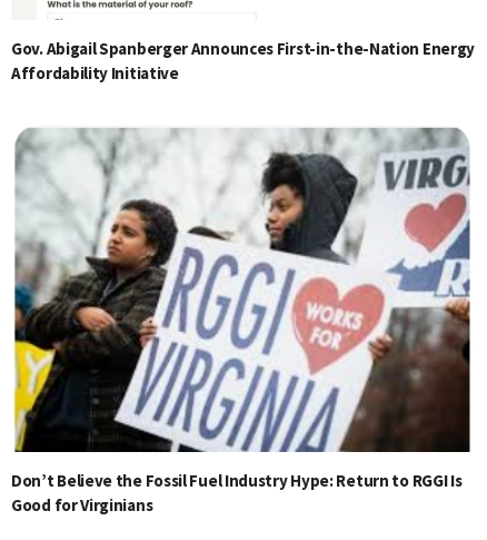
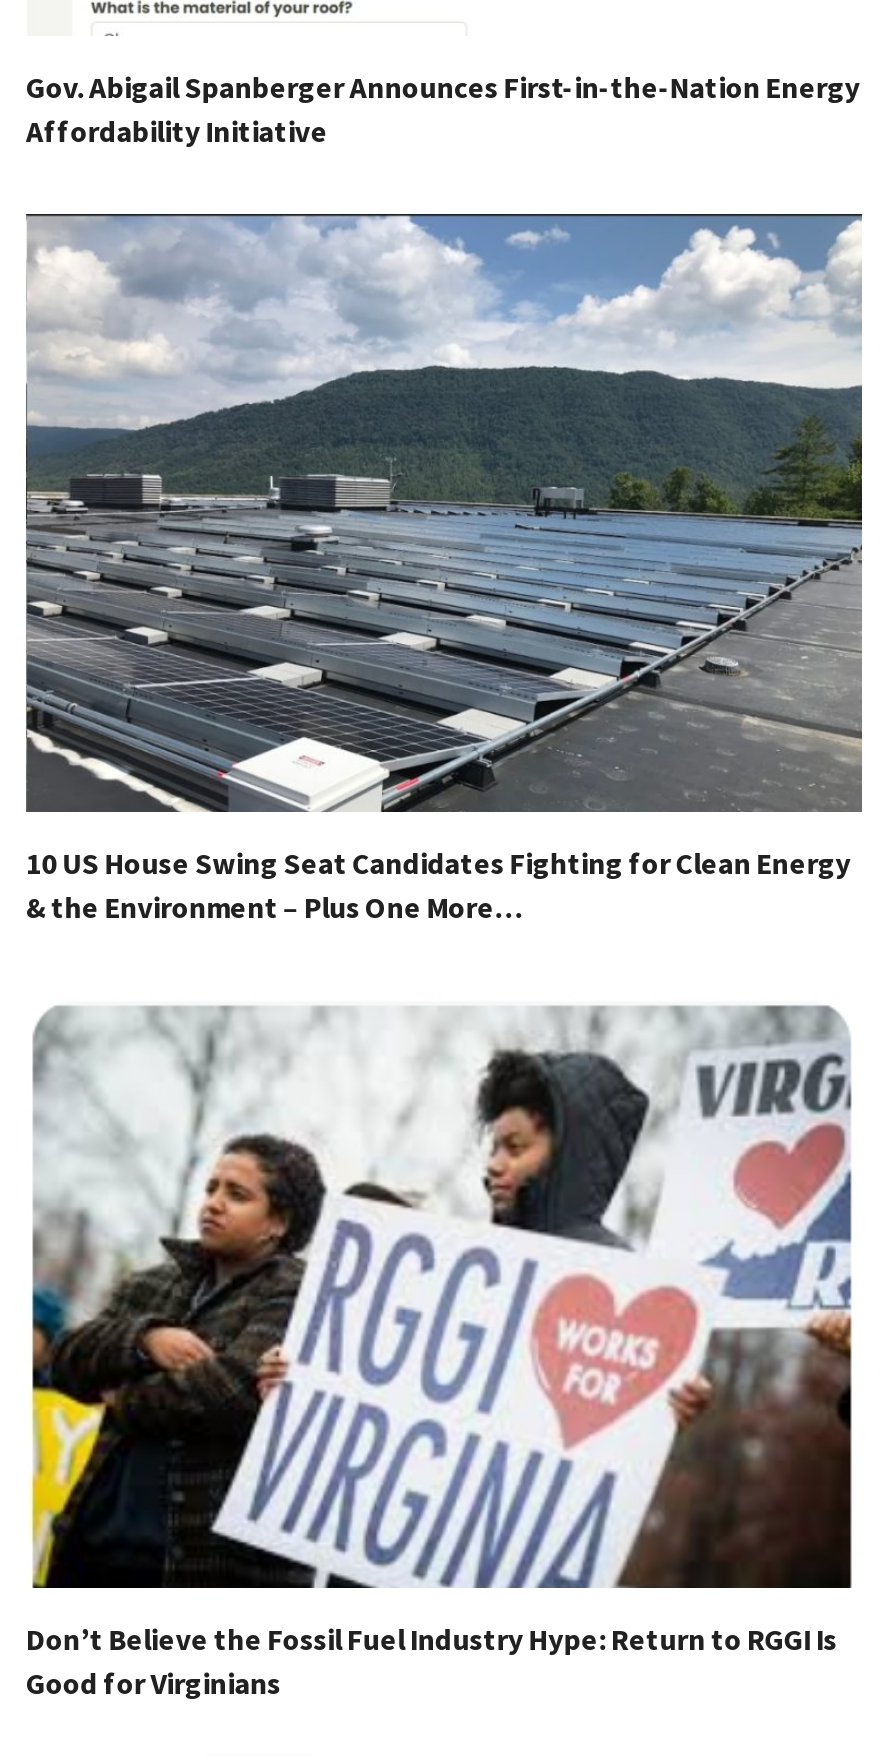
+ [image]
+ 10 US House Swing Seat Candidates Fighting for Clean Energy
+ & the Environment – Plus One More…
